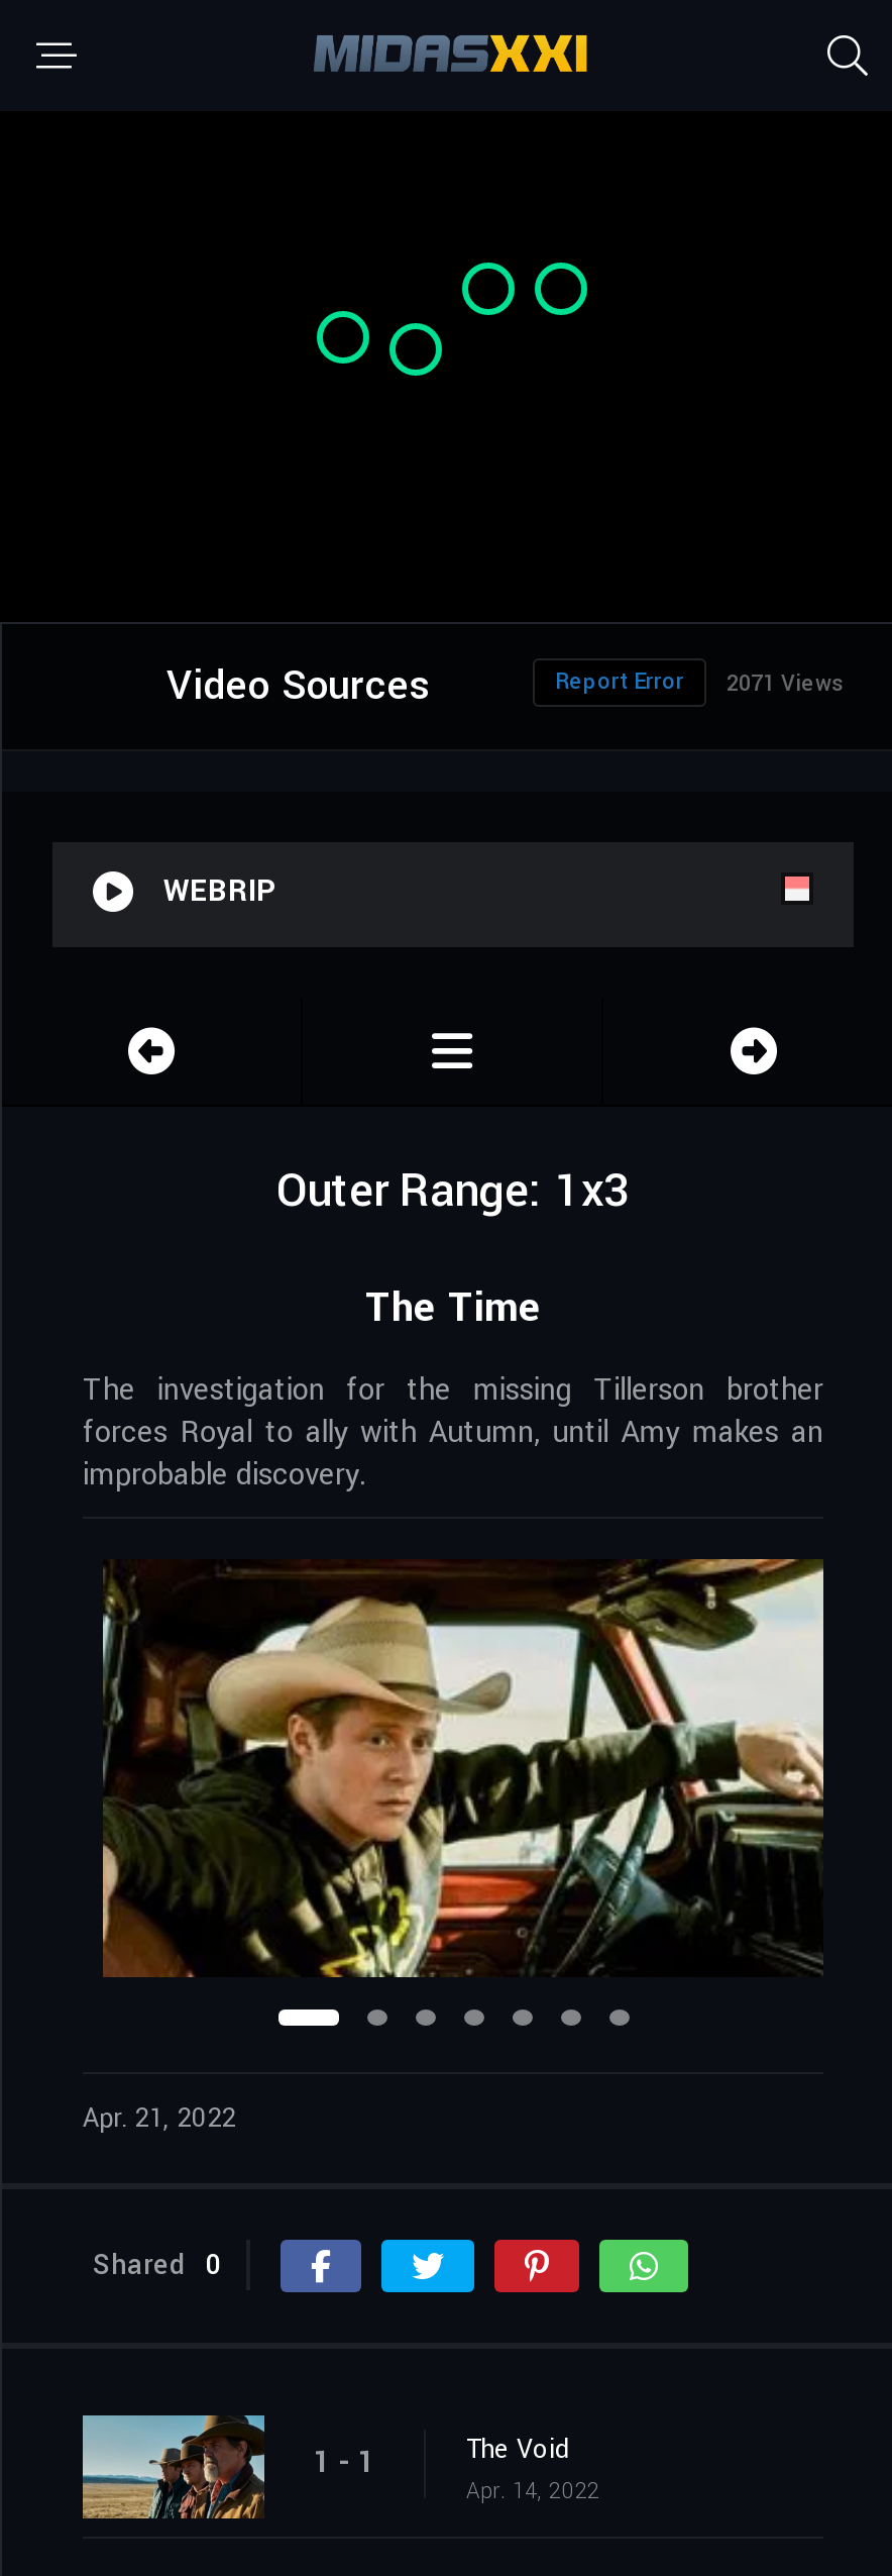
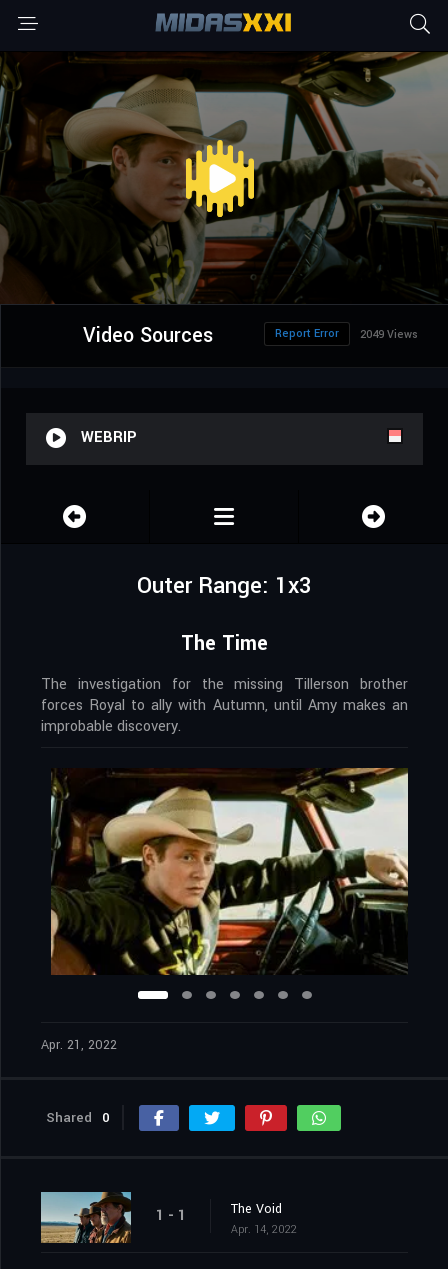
+ [image]

- Report Error 2071 Views
+ Report Error 2049 Views
